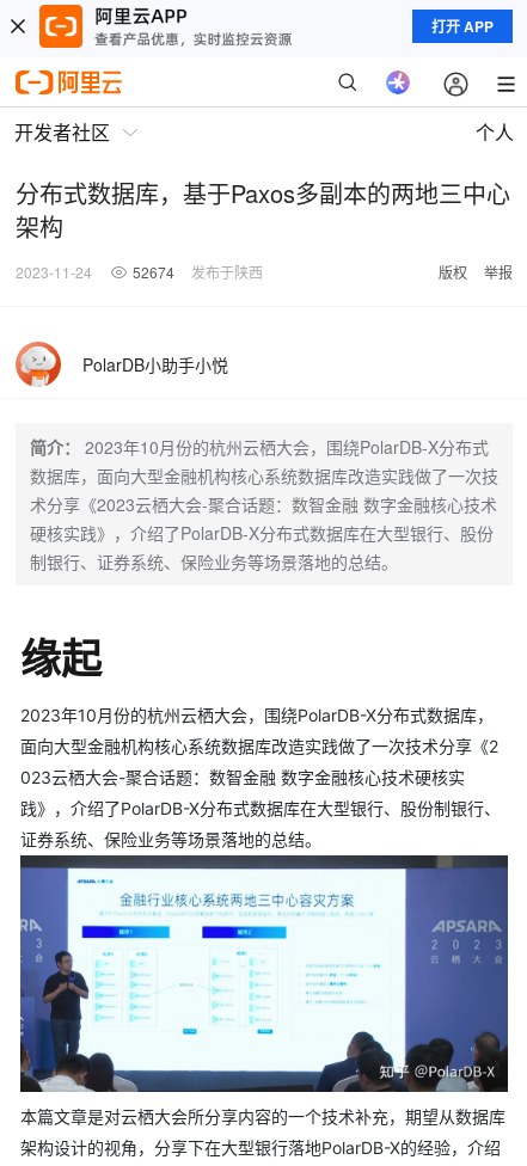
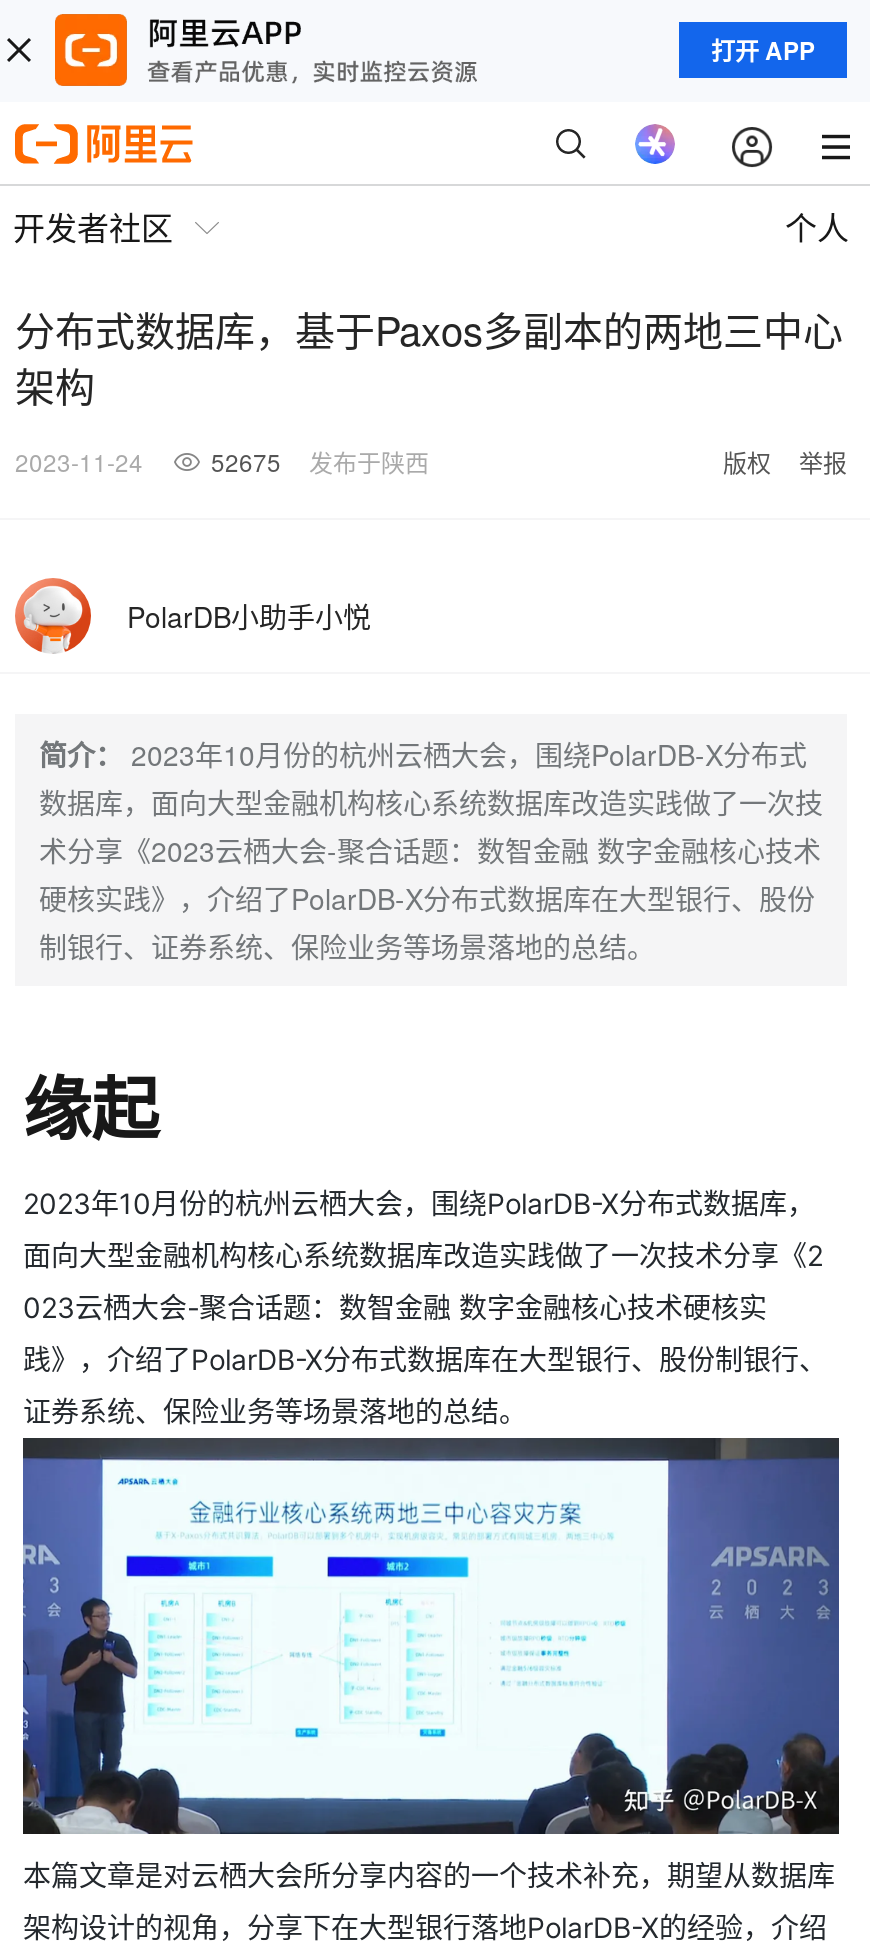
- 2023-11-24 52674 发布于陕西
+ 2023-11-24 52675 发布于陕西
